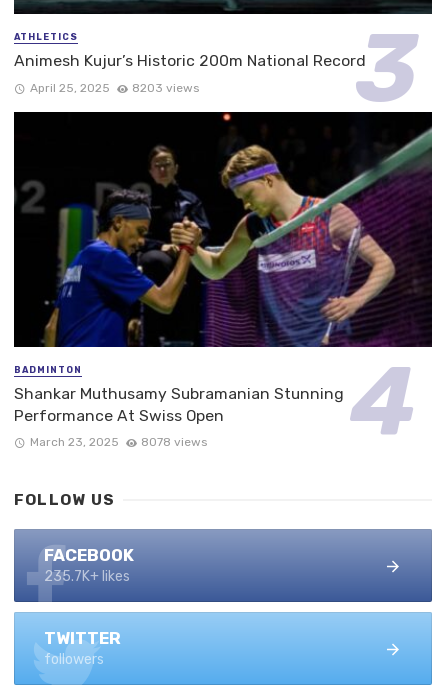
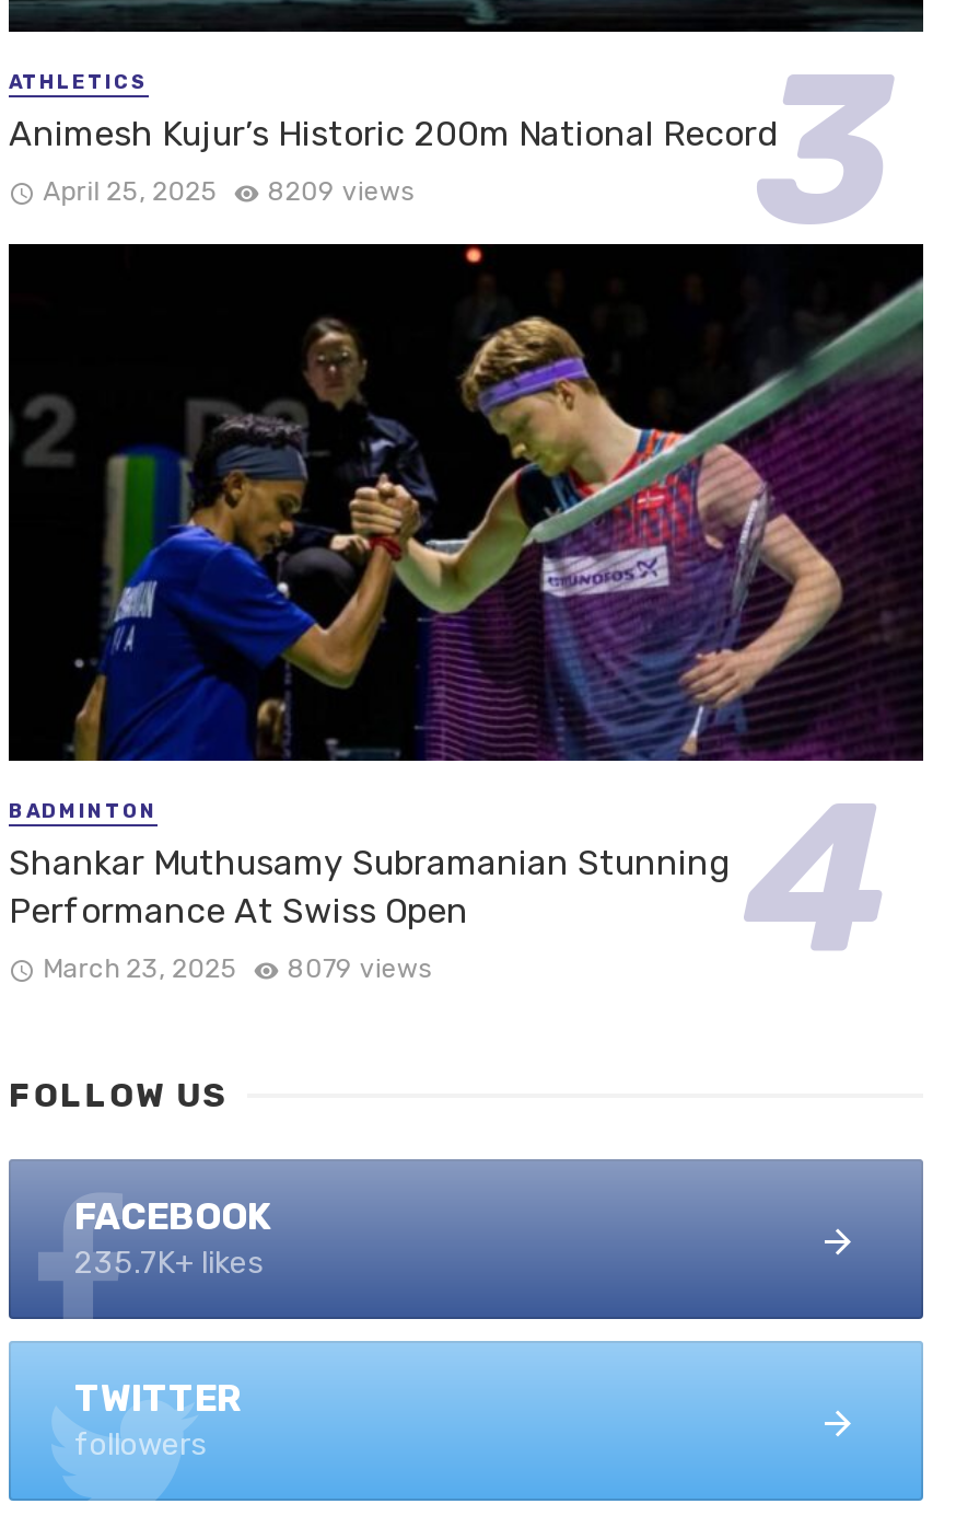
- April 25, 2025 8203 views
+ April 25, 2025 8209 views

- March 23, 2025 8078 views
+ March 23, 2025 8079 views
